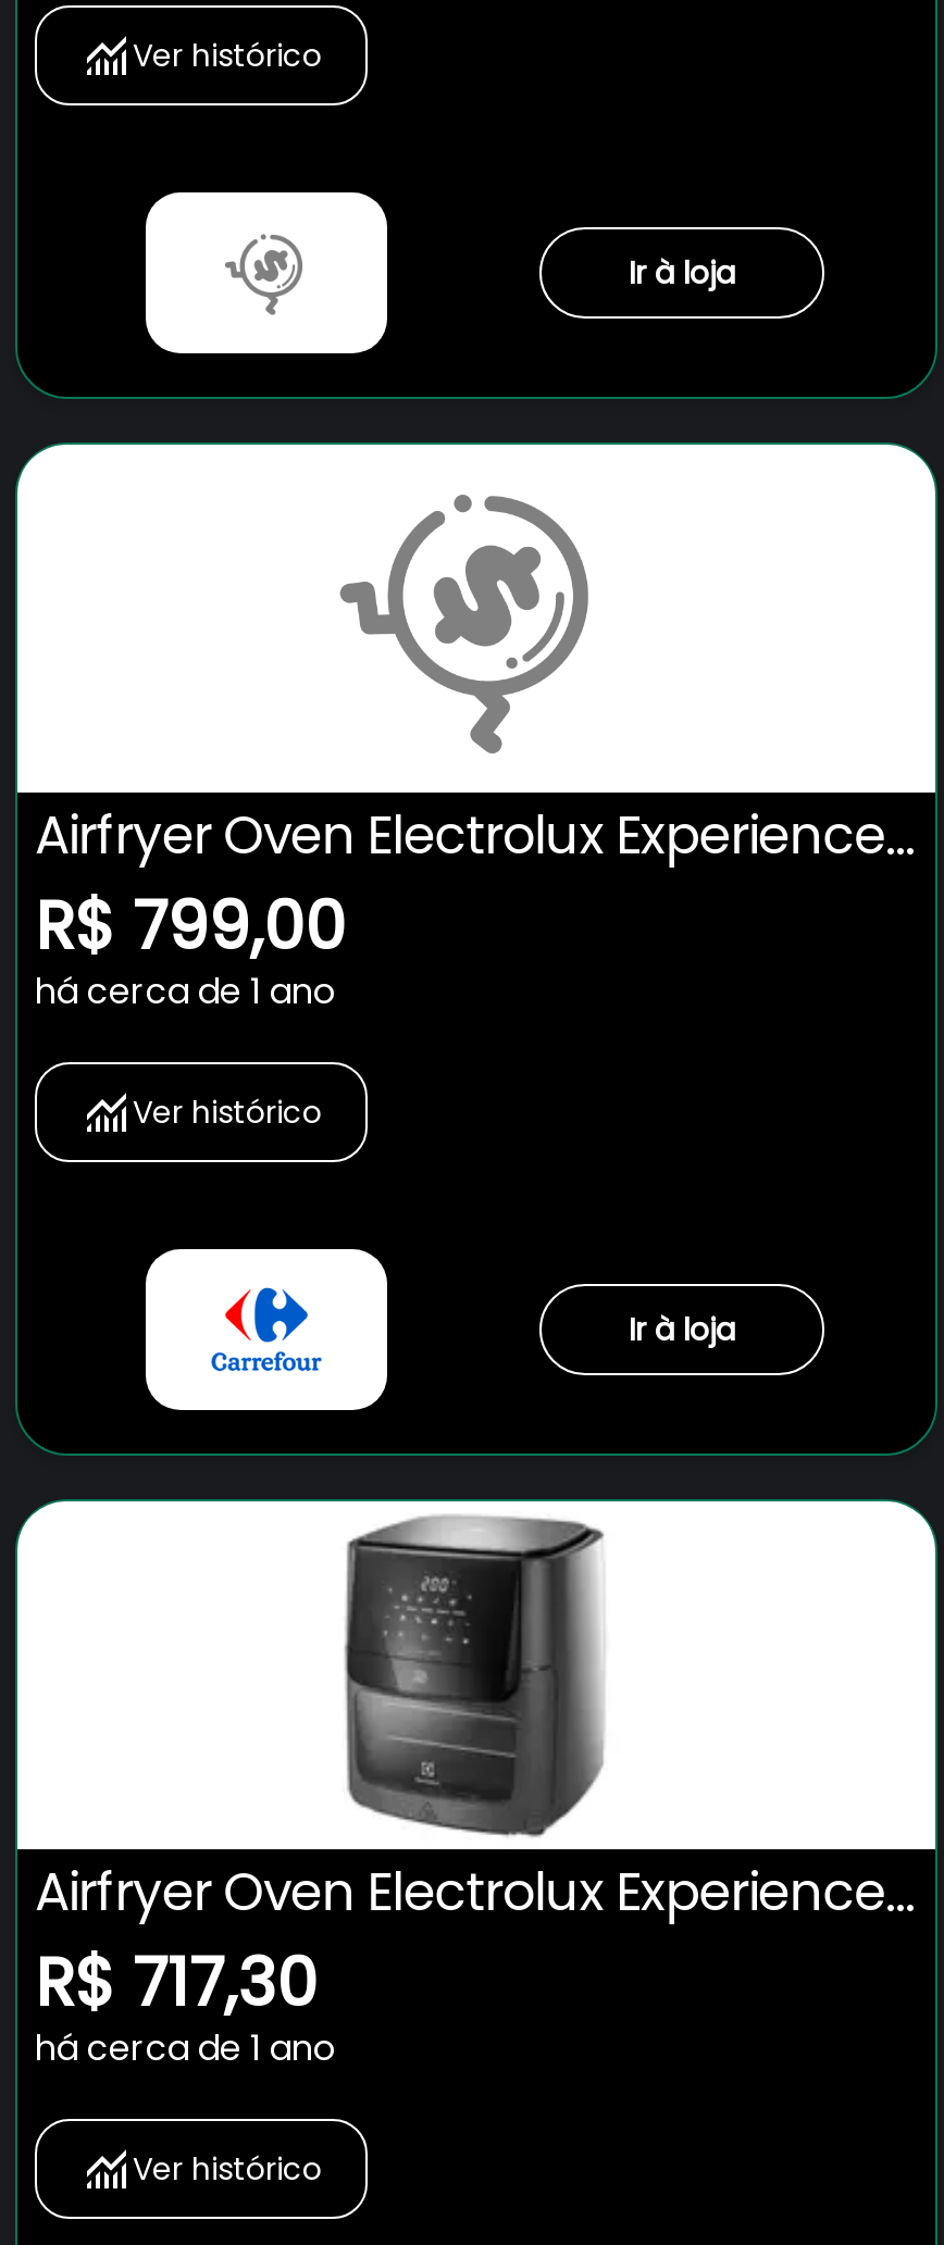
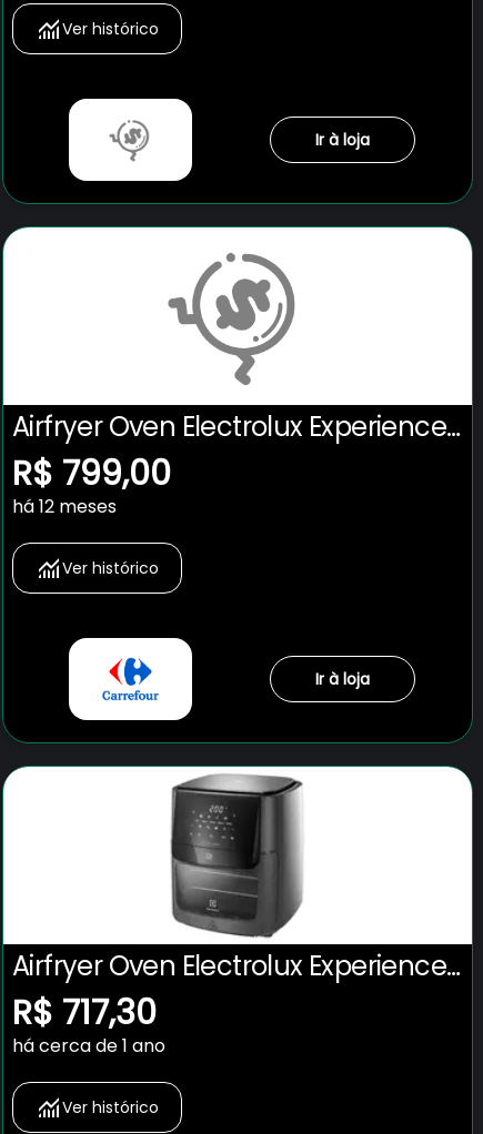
- há cerca de 1 ano
+ há 12 meses
